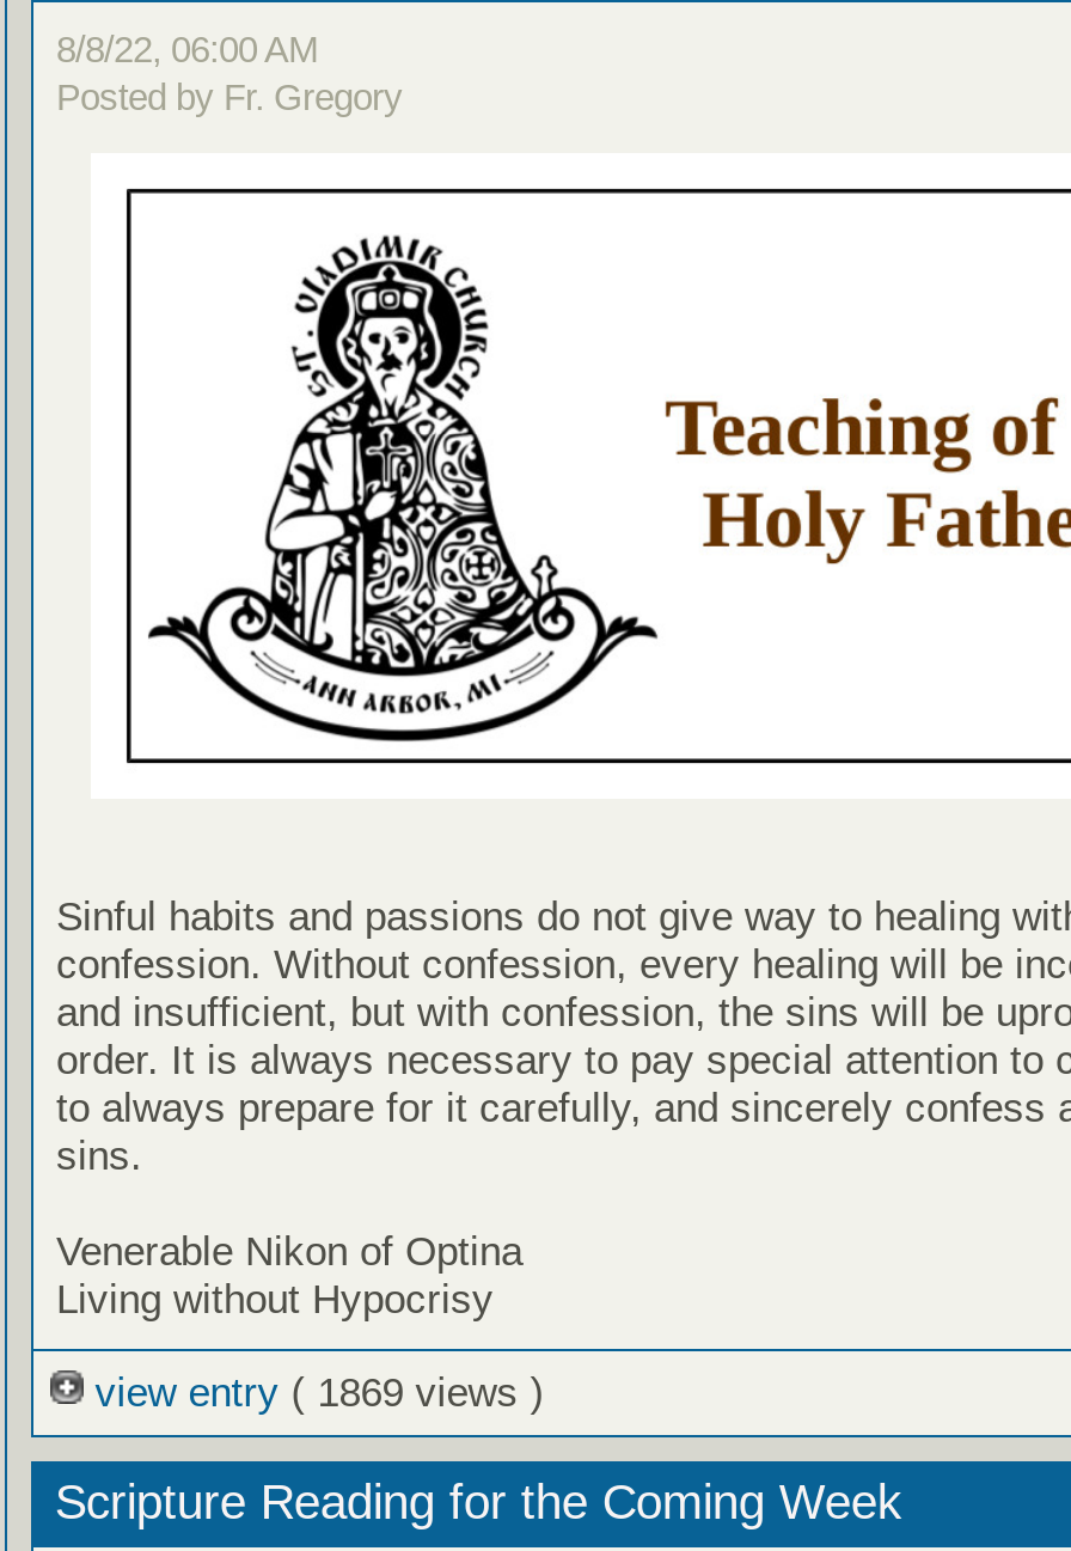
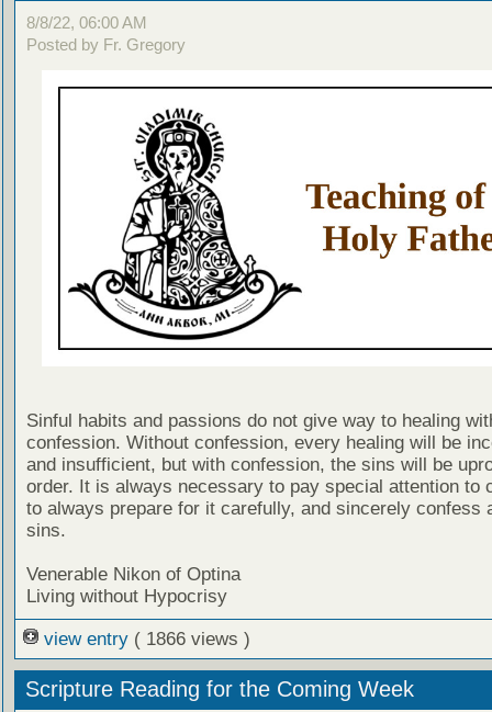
- view entry ( 1869 views )
+ view entry ( 1866 views )
